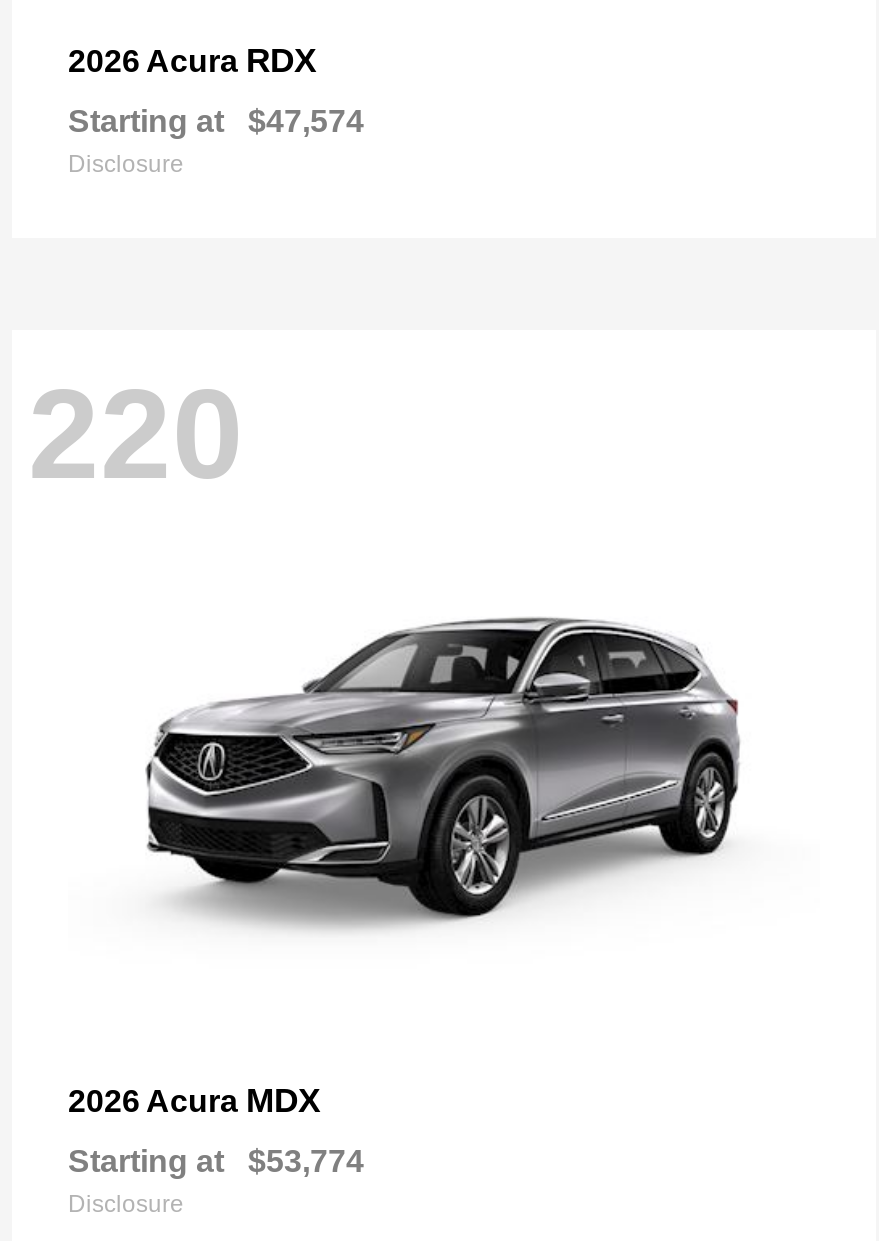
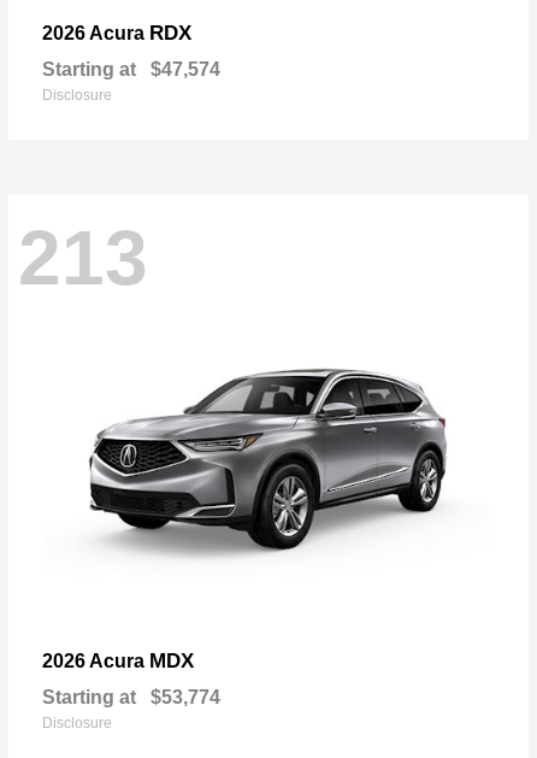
- 220
+ 213
